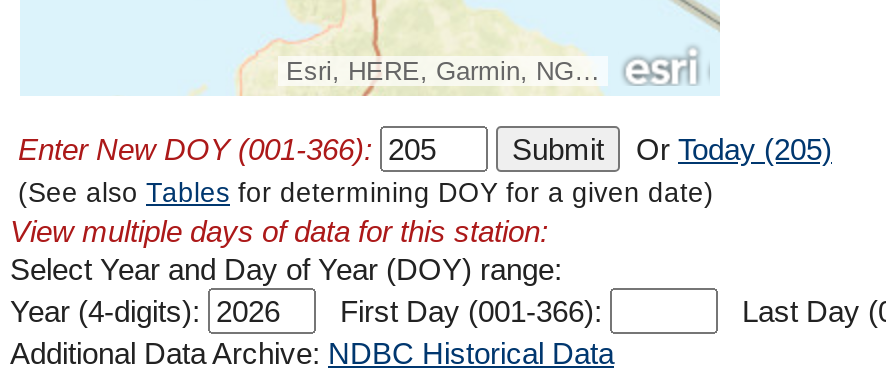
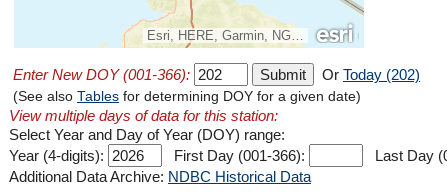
- Or Today (205)
+ Or Today (202)
